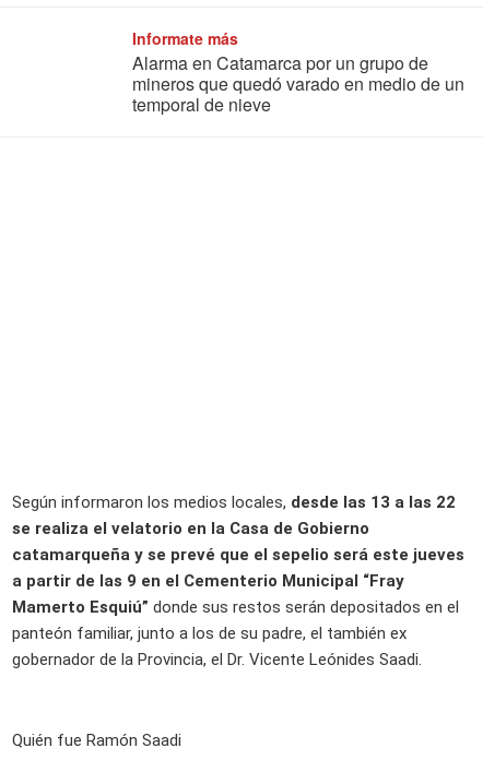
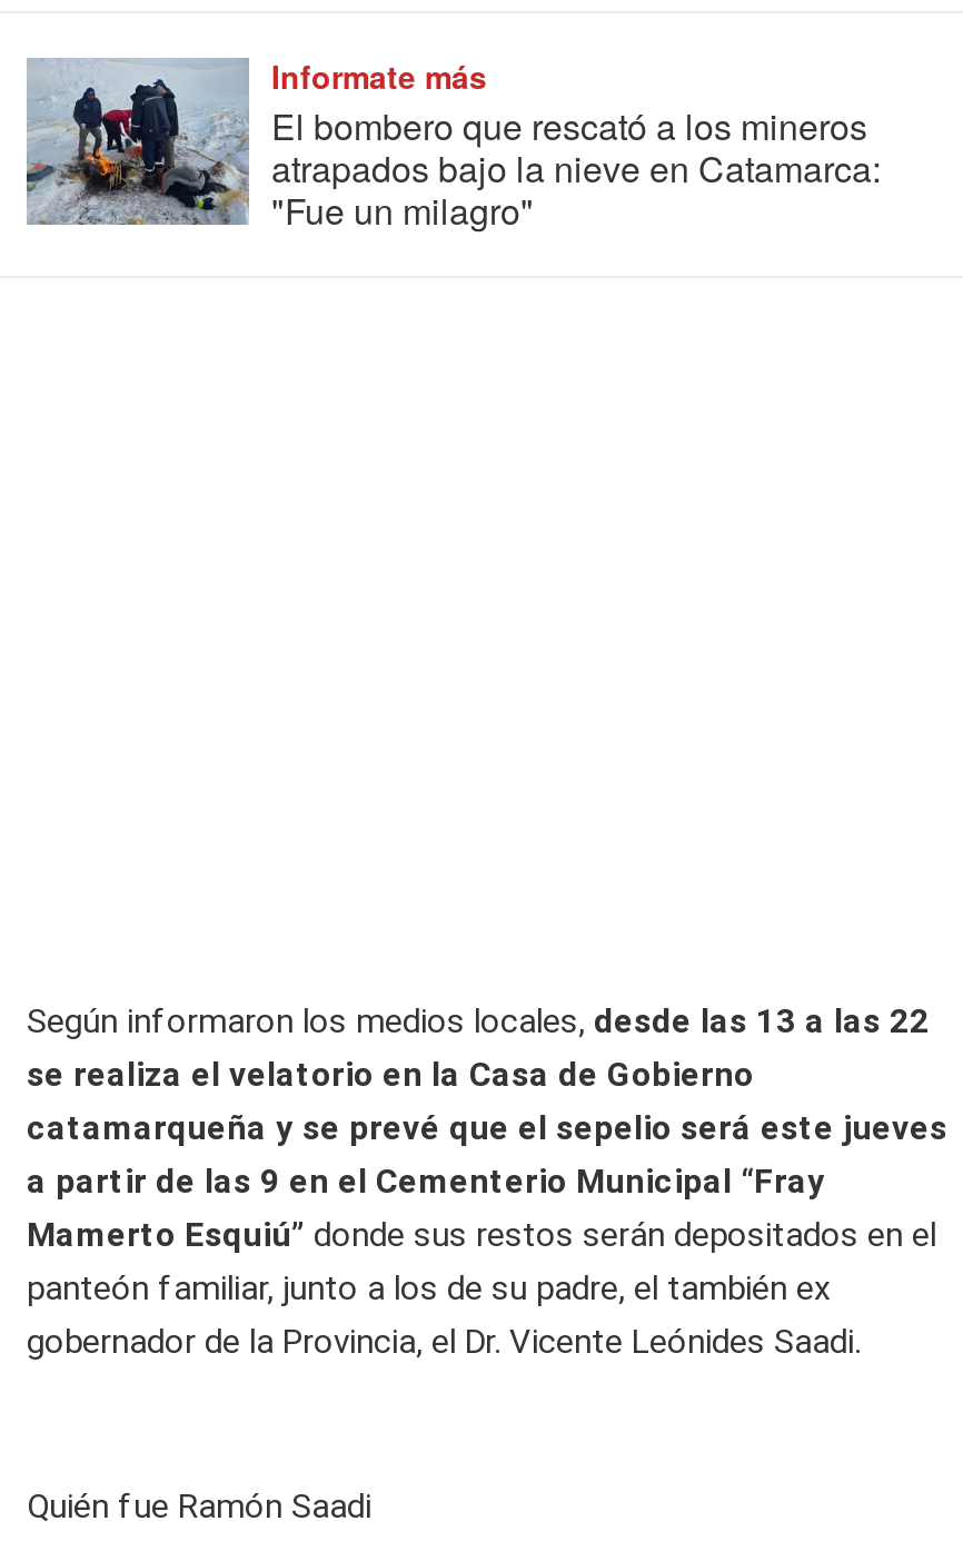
+ [image]

- Alarma en Catamarca por un grupo de
- mineros que quedó varado en medio de un
- temporal de nieve
+ El bombero que rescató a los mineros
+ atrapados bajo la nieve en Catamarca:
+ "Fue un milagro"
